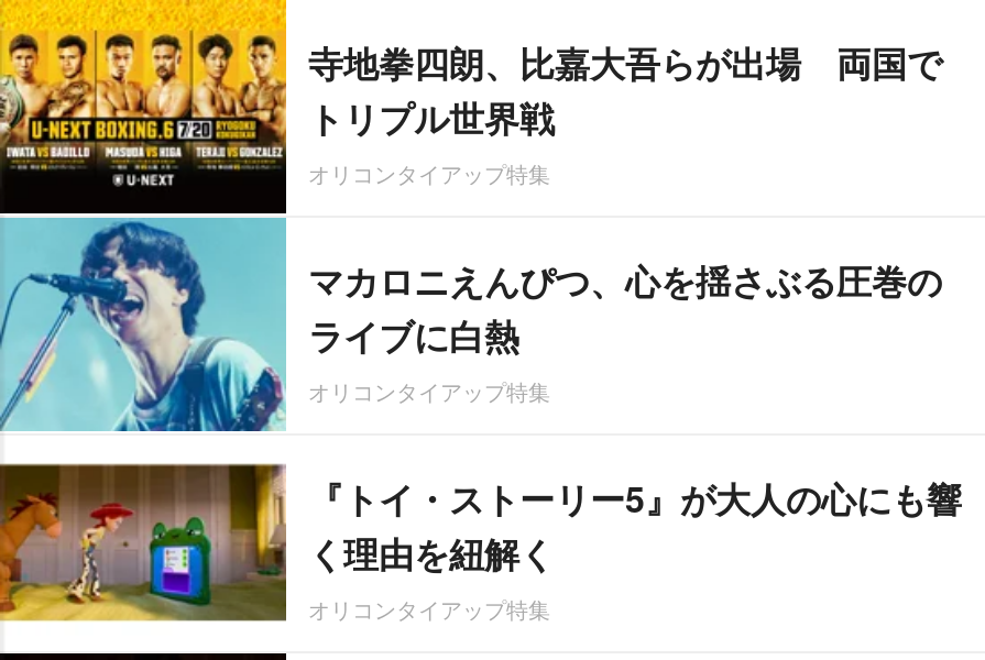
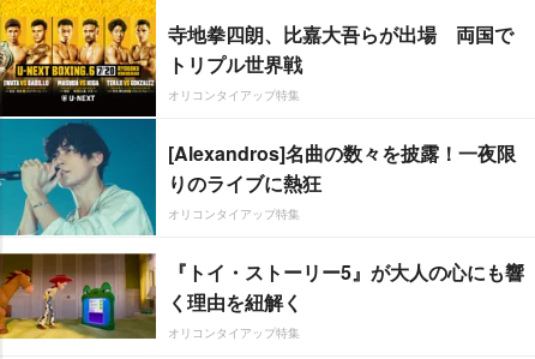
- [image]
- マカロニえんぴつ、心を揺さぶる圧巻の
- ライブに白熱
+ [image]
+ [Alexandros]名曲の数々を披露！一夜限
+ りのライブに熱狂
